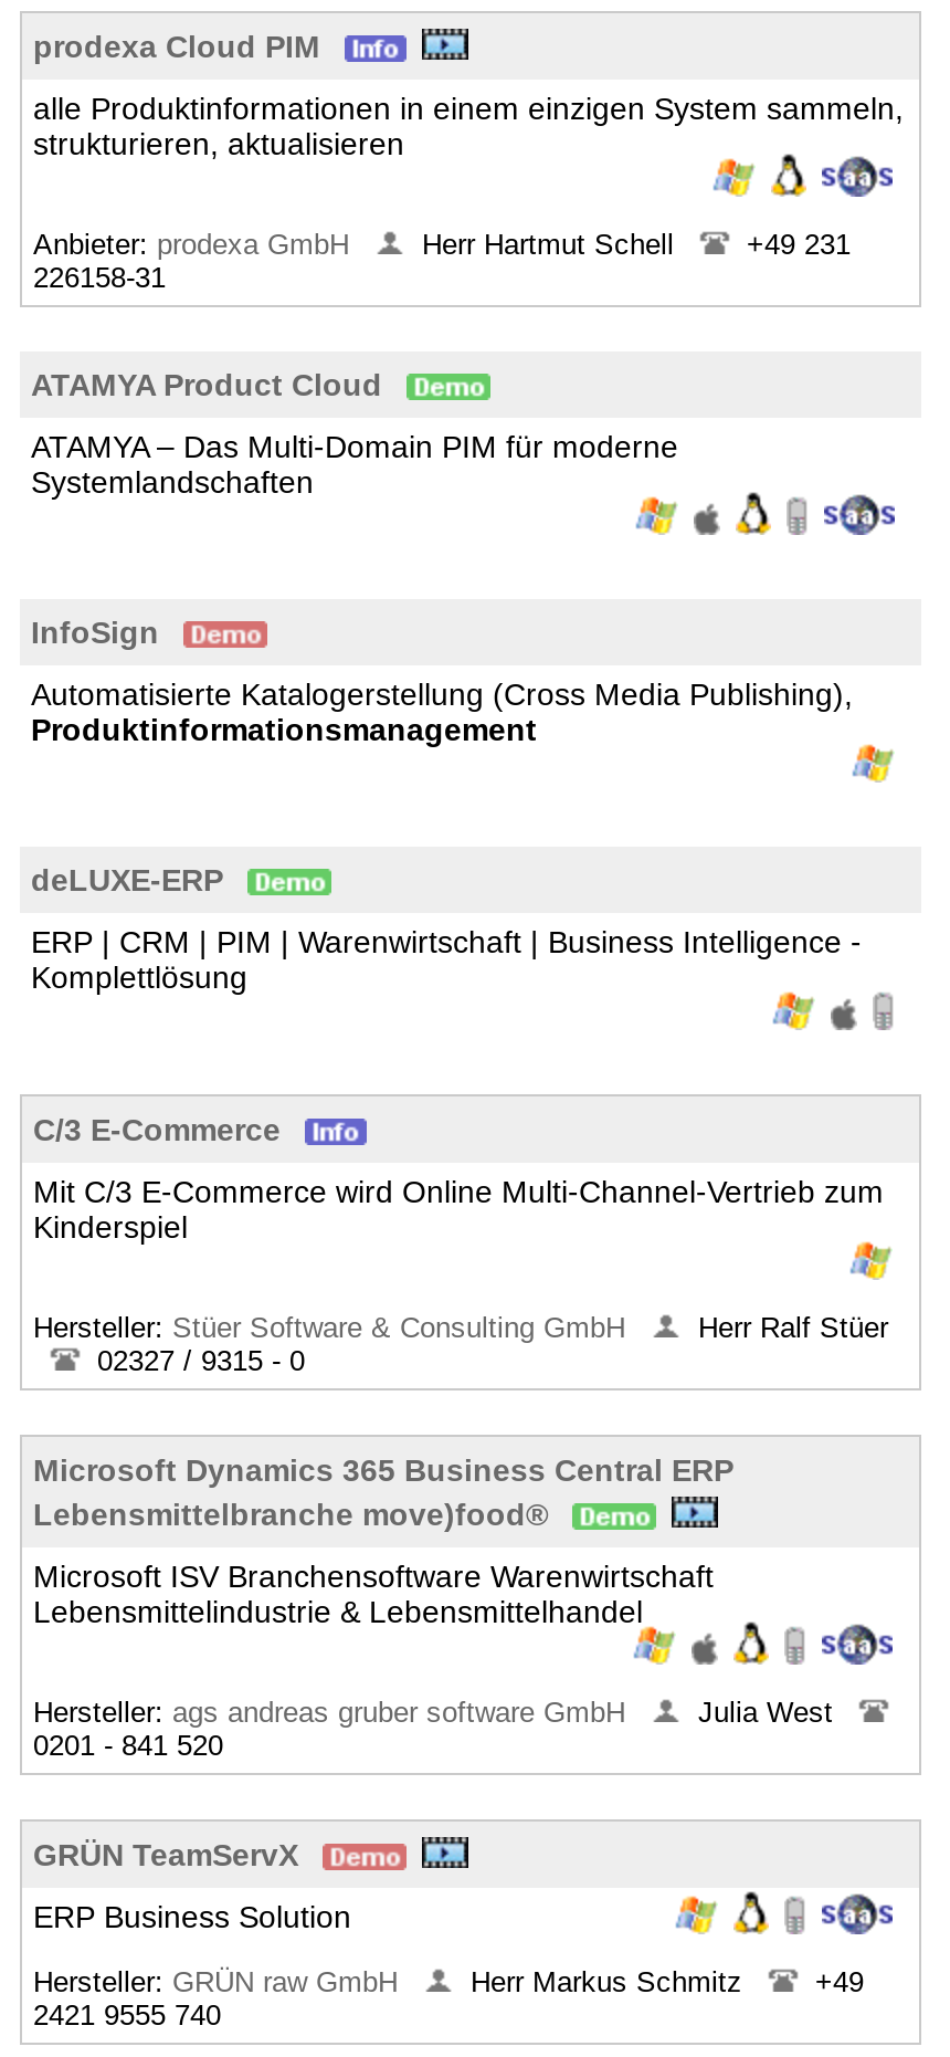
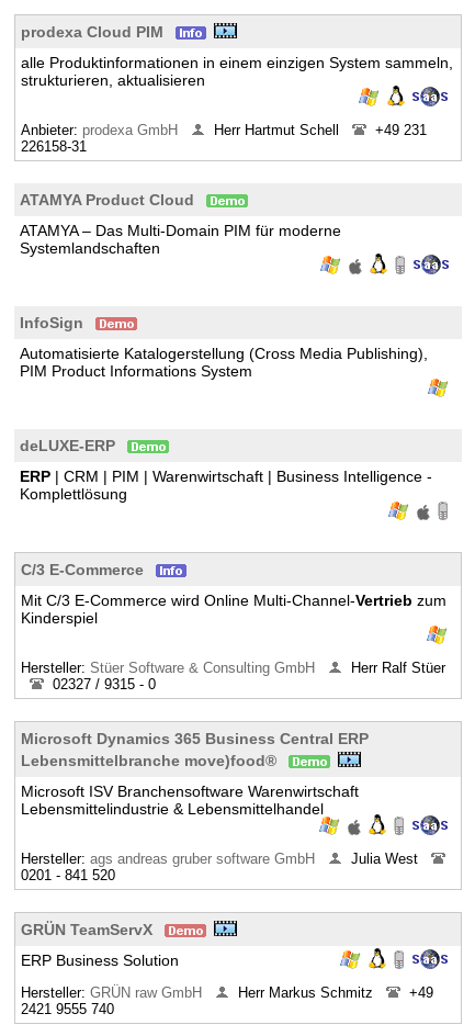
- Produktinformationsmanagement
+ PIM Product Informations System
